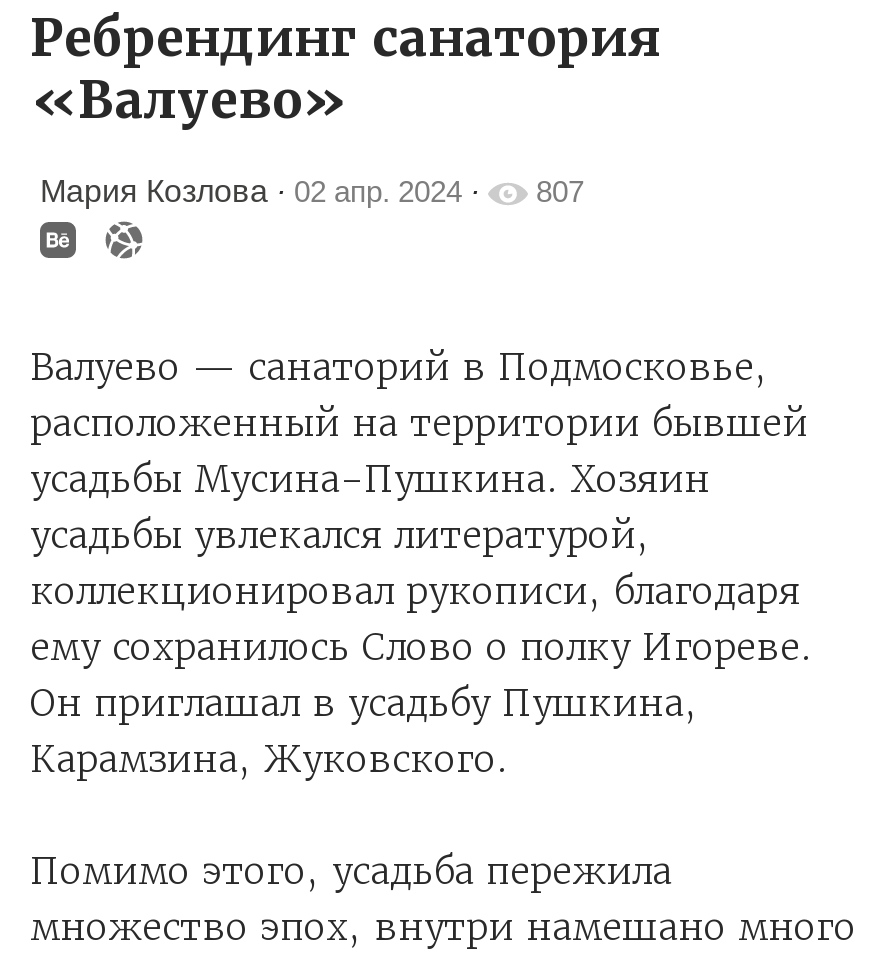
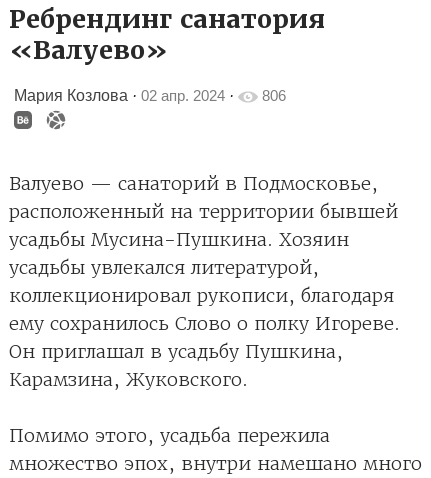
- Мария Козлова · 02 апр. 2024 · 807
+ Мария Козлова · 02 апр. 2024 · 806
